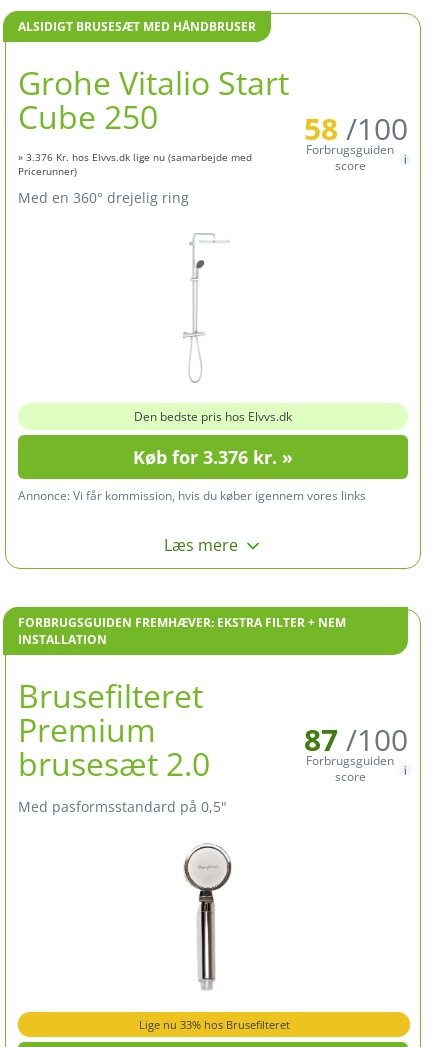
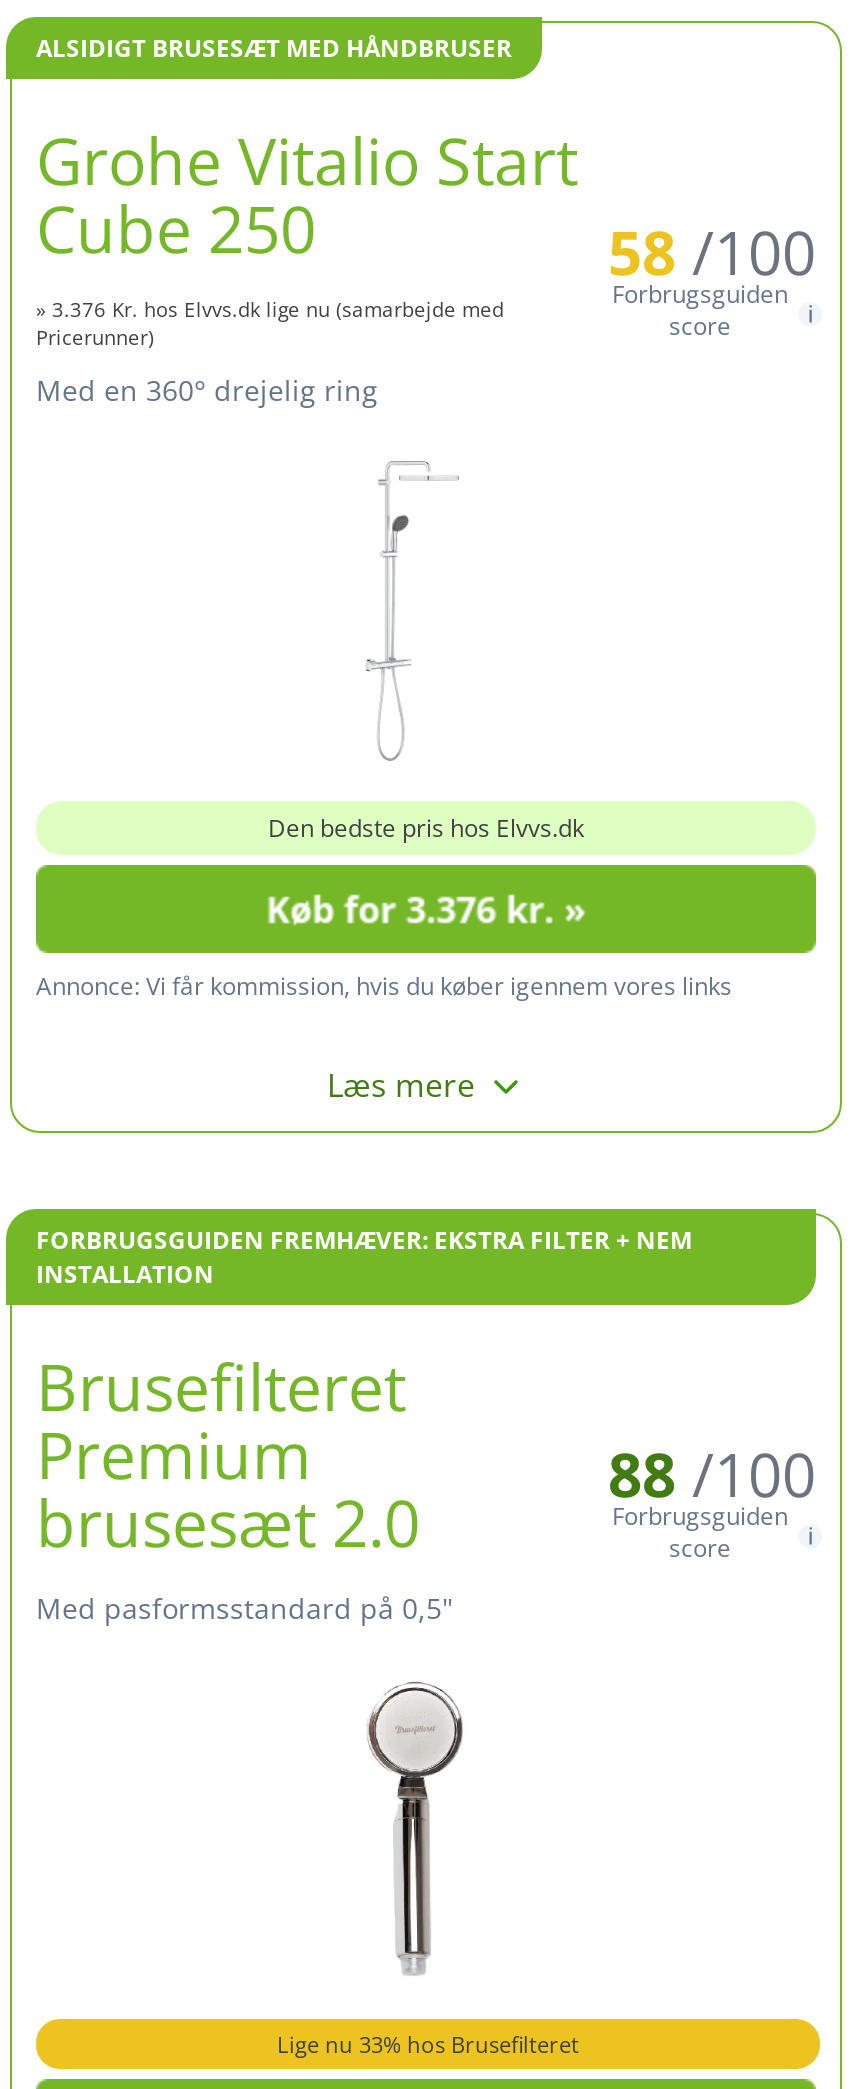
- 87 /100
+ 88 /100
